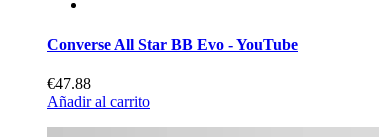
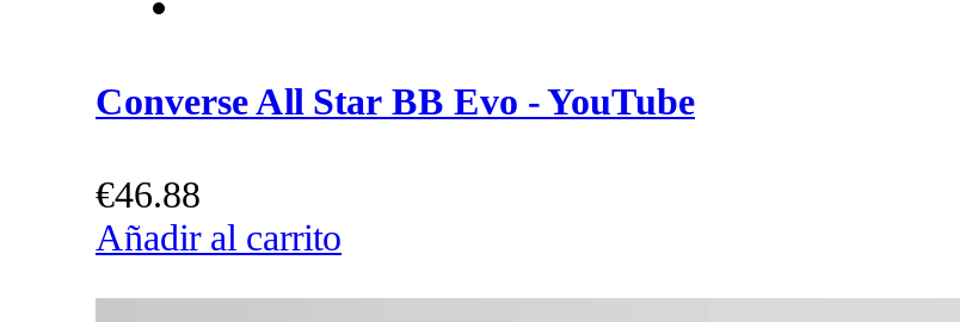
- €47.88
+ €46.88
